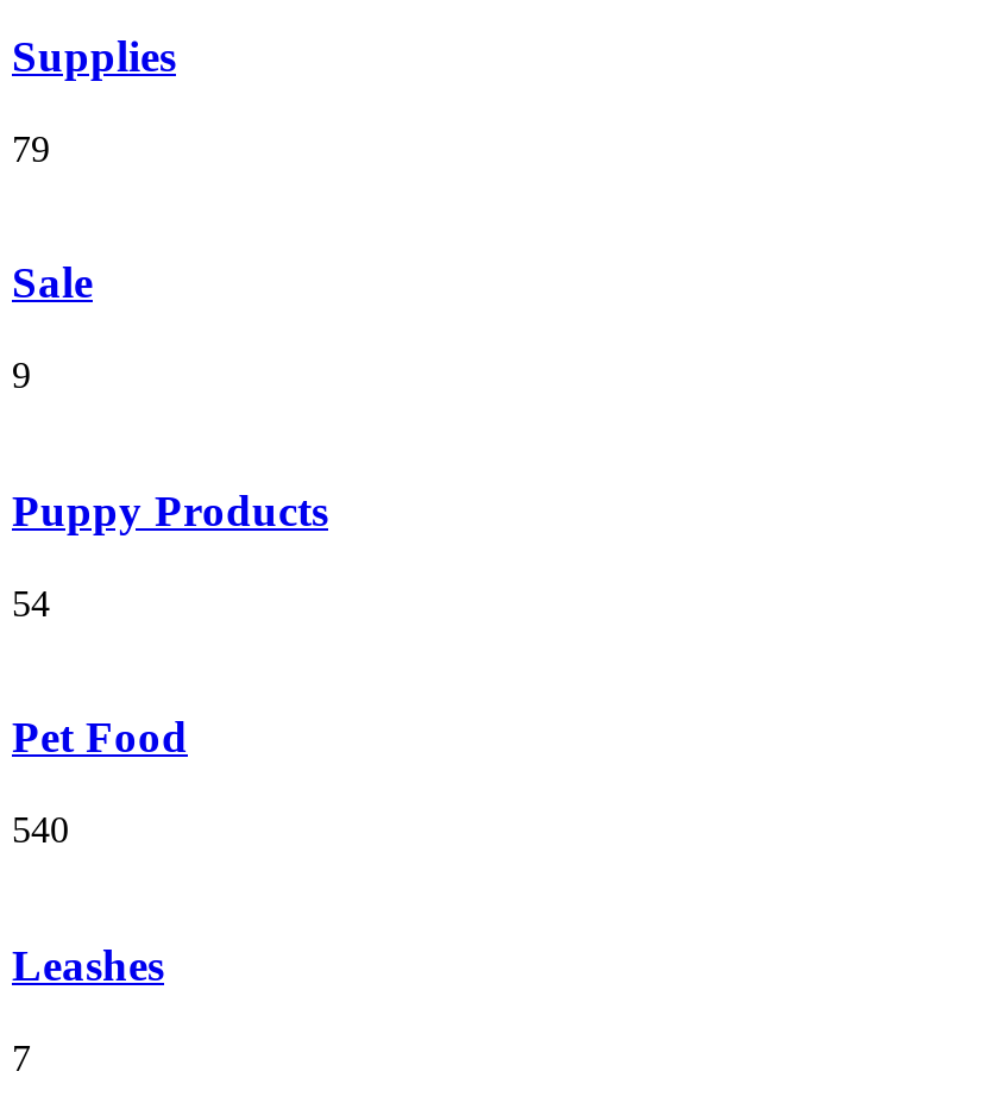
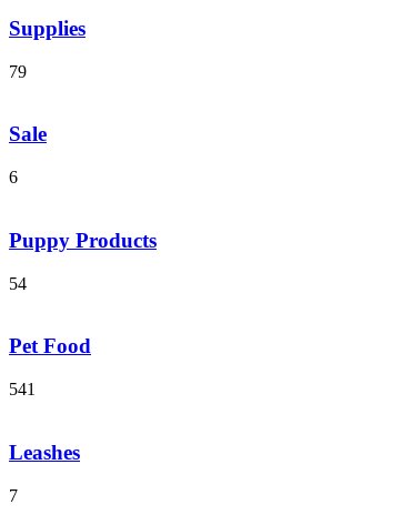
- 9
+ 6

- 540
+ 541
